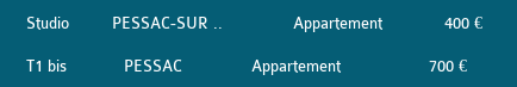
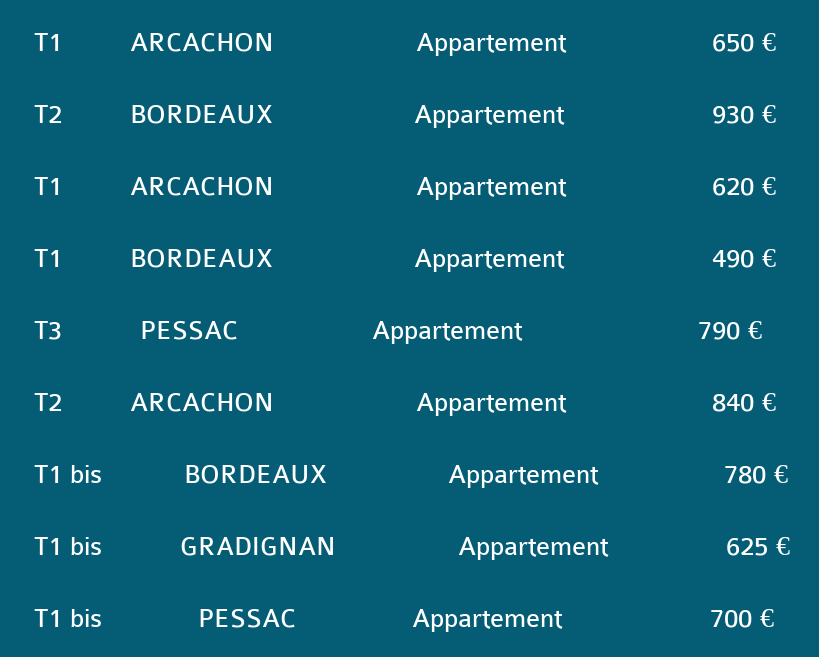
- Studio
- PESSAC-SUR ..
+ T1
+ ARCACHON

- 400 €
+ 650 €
+ T2
+ BORDEAUX
+ Appartement
+ 930 €
+ T1
+ ARCACHON
+ Appartement
+ 620 €
+ T1
+ BORDEAUX
+ Appartement
+ 490 €
+ T3
+ PESSAC
+ Appartement
+ 790 €
+ T2
+ ARCACHON
+ Appartement
+ 840 €
+ T1 bis
+ BORDEAUX
+ Appartement
+ 780 €
+ T1 bis
+ GRADIGNAN
+ Appartement
+ 625 €
